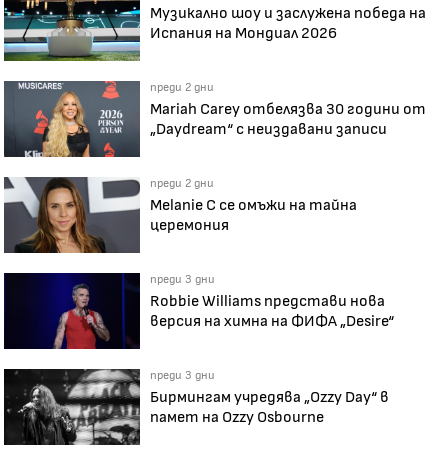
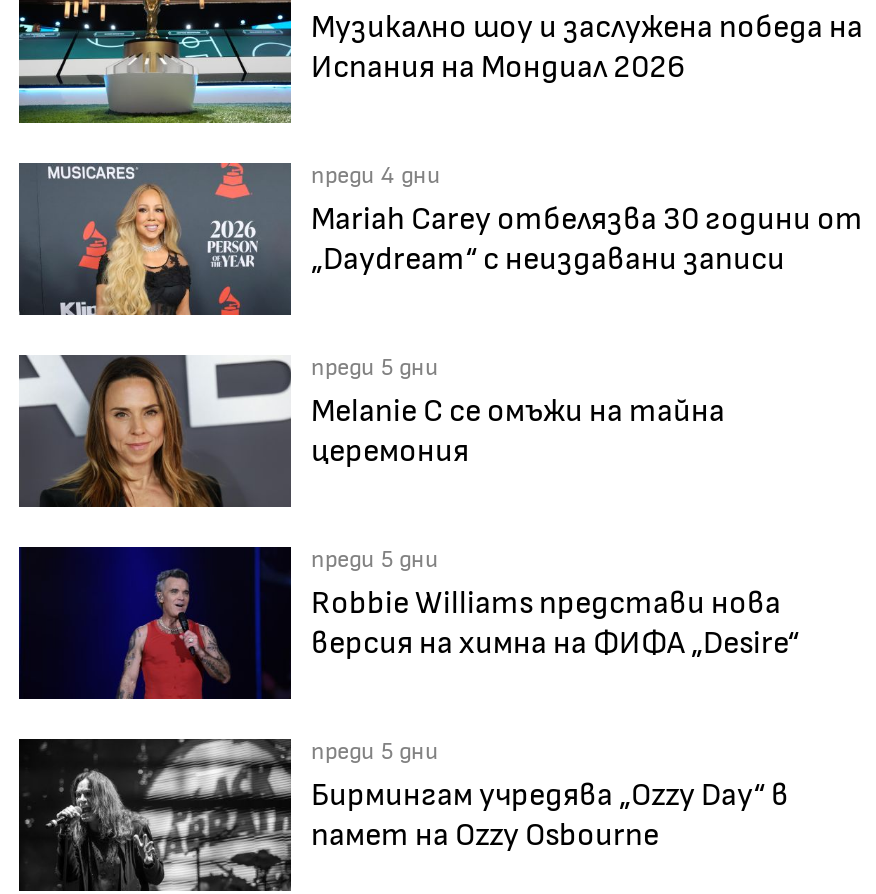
- преди 2 дни
+ преди 4 дни

- преди 2 дни
+ преди 5 дни

- преди 3 дни
+ преди 5 дни

- преди 3 дни
+ преди 5 дни
